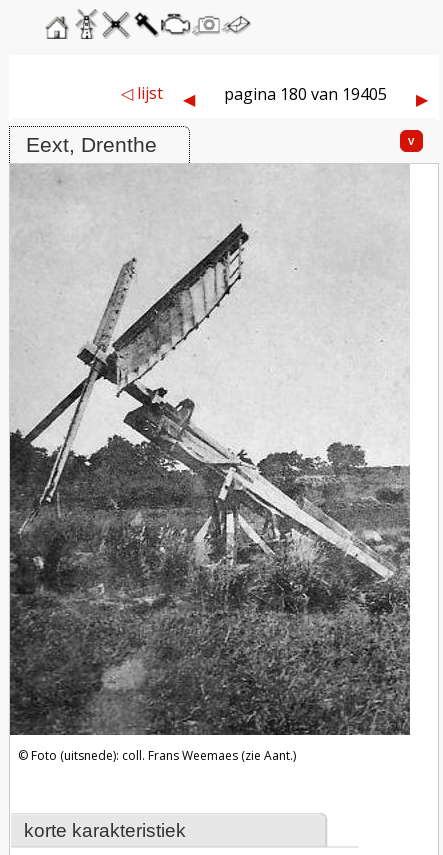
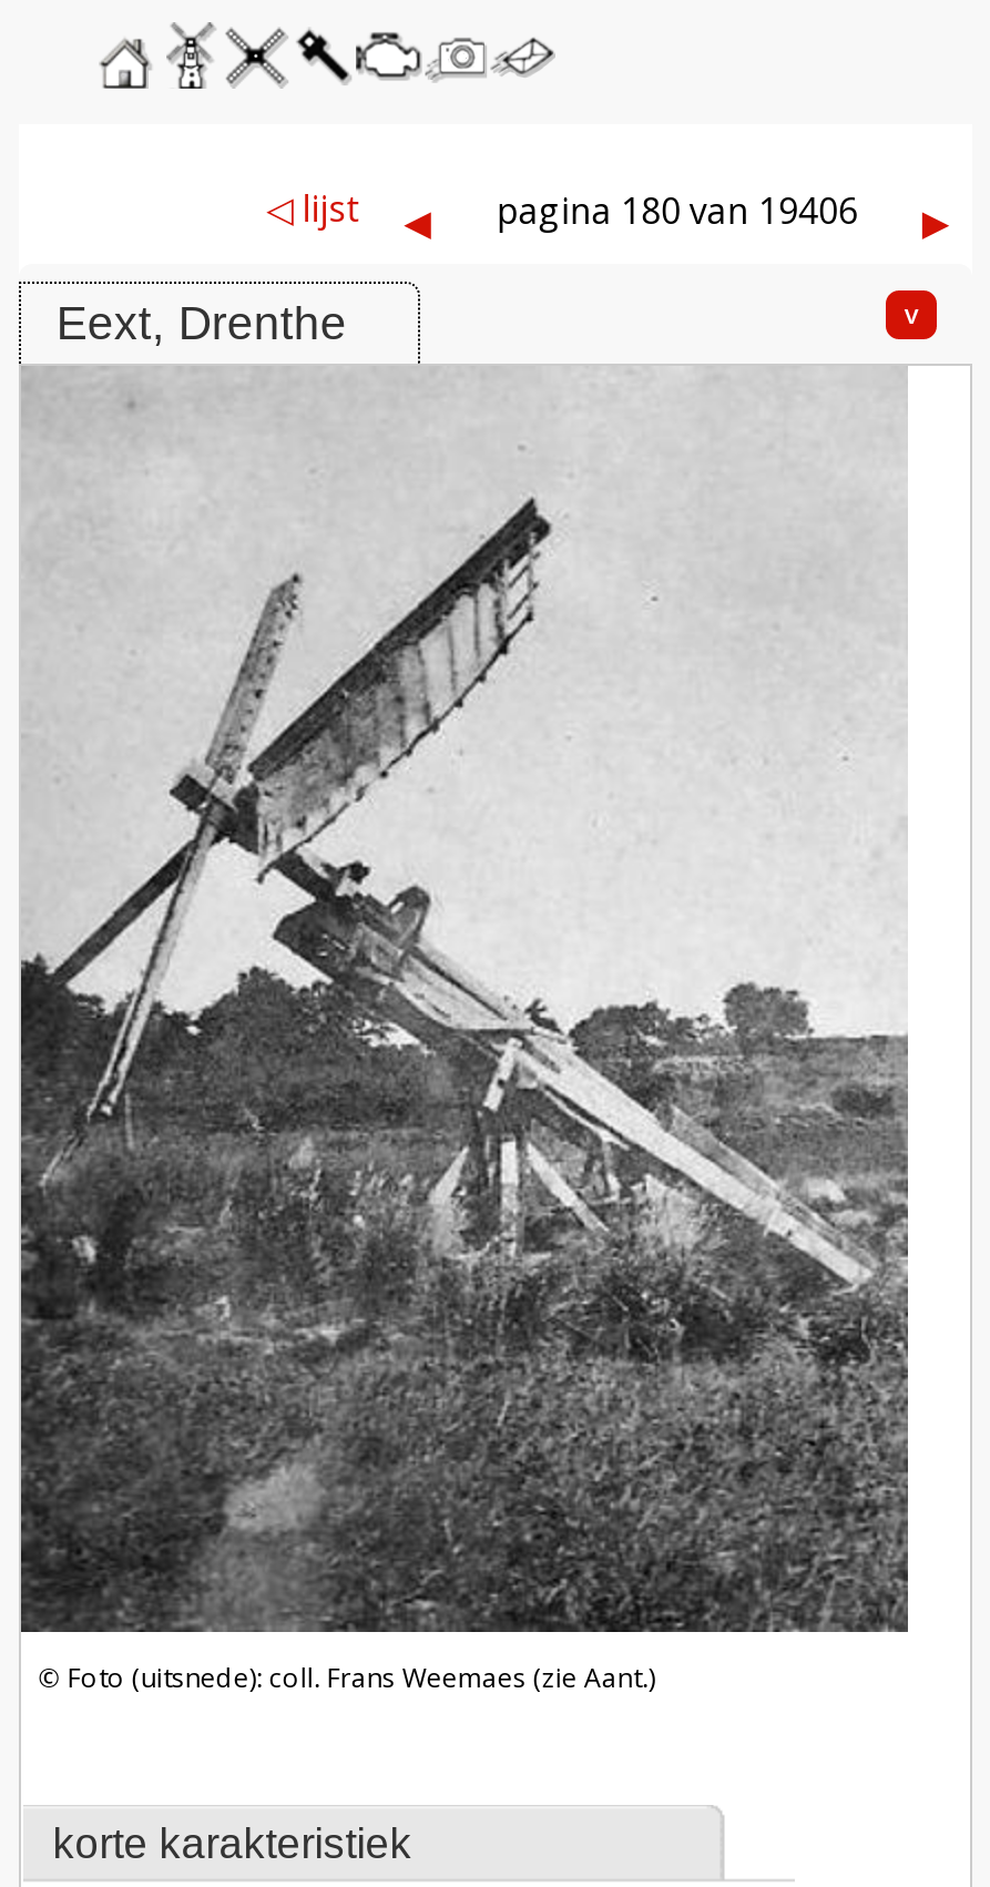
- pagina 180 van 19405
+ pagina 180 van 19406
